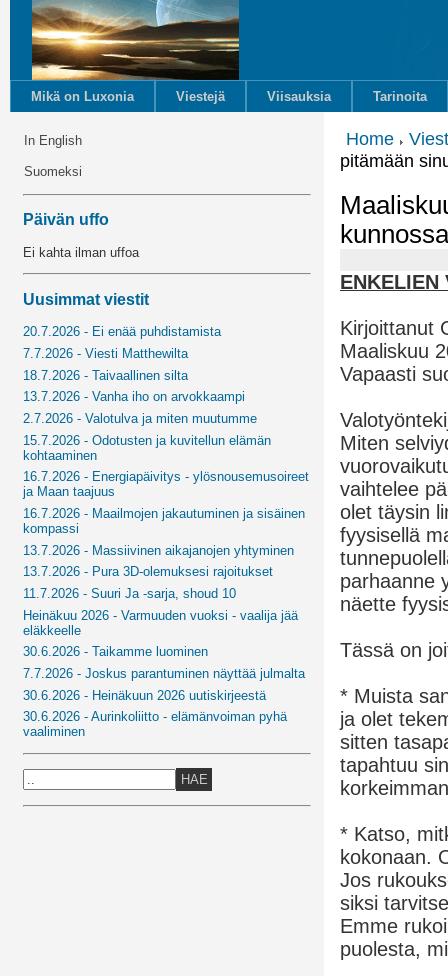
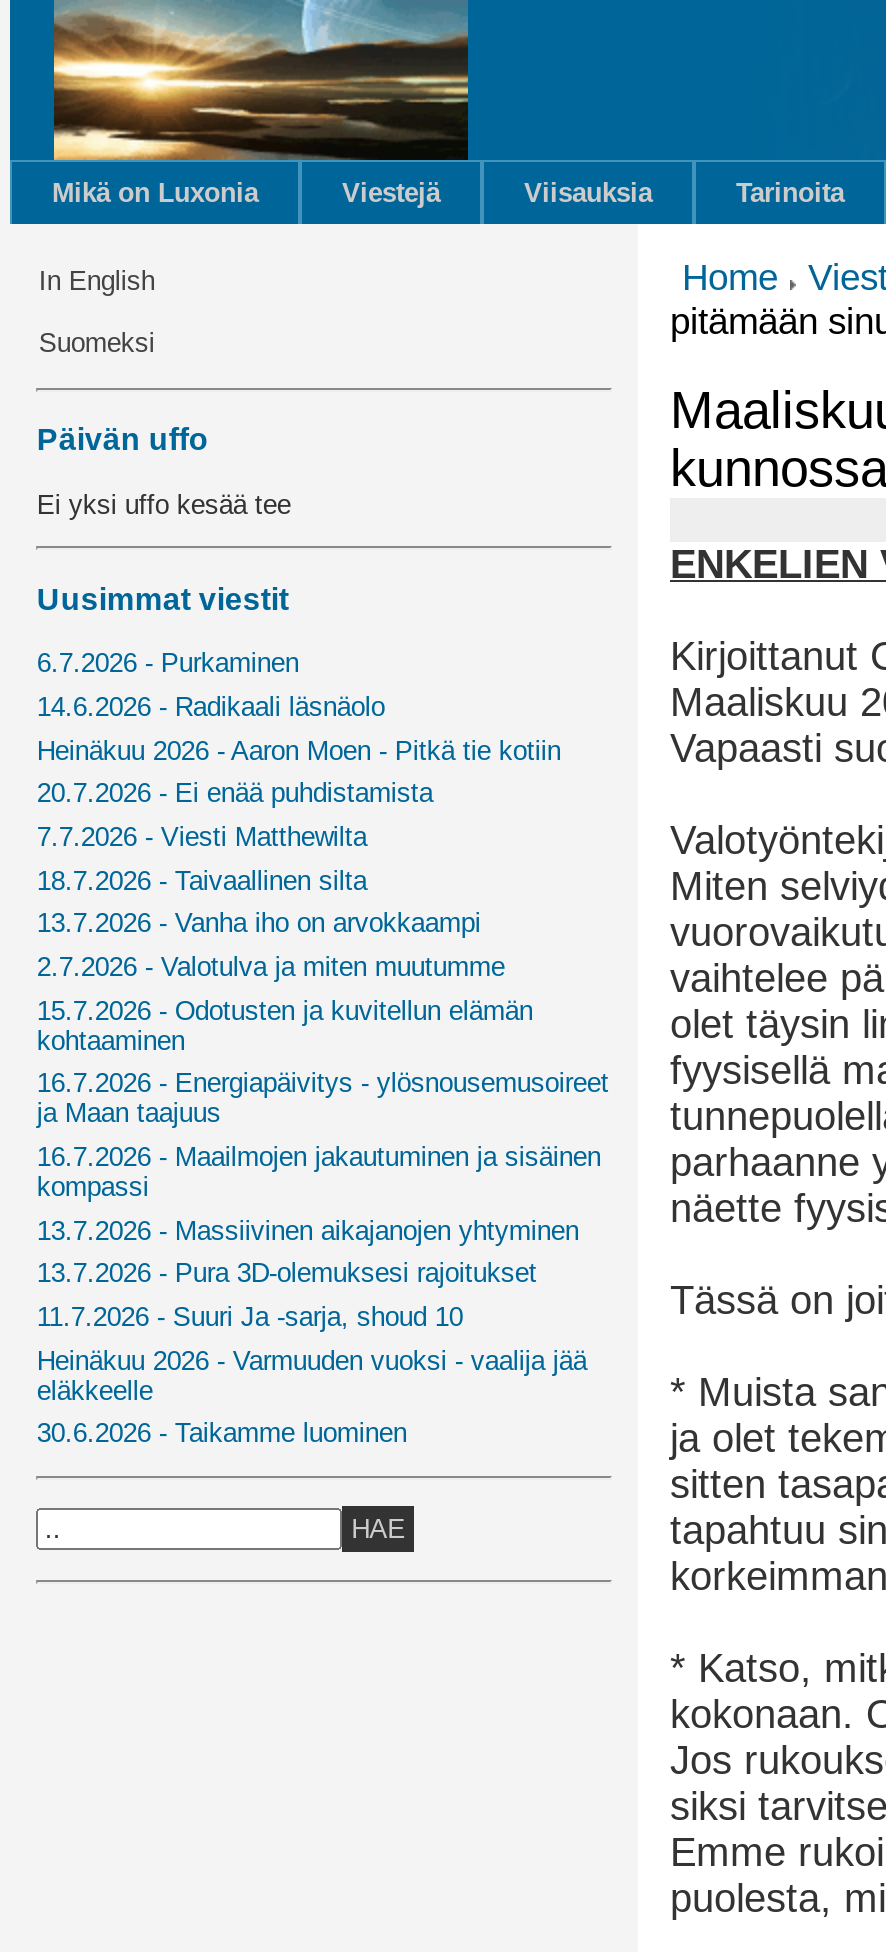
- Ei kahta ilman uffoa
+ Ei yksi uffo kesää tee

moved down: 20.7.2026 - Ei enää puhdistamista | 7.7.2026 - Viesti Matthewilta | 18.7.2026 - Taivaallinen silta | ... | eläkkeelle | 30.6.2026 - Taikamme luominen

+ 6.7.2026 - Purkaminen
+ 14.6.2026 - Radikaali läsnäolo
+ Heinäkuu 2026 - Aaron Moen - Pitkä tie kotiin

- 7.7.2026 - Joskus parantuminen näyttää julmalta
- 30.6.2026 - Heinäkuun 2026 uutiskirjeestä
- 30.6.2026 - Aurinkoliitto - elämänvoiman pyhä
- vaaliminen
